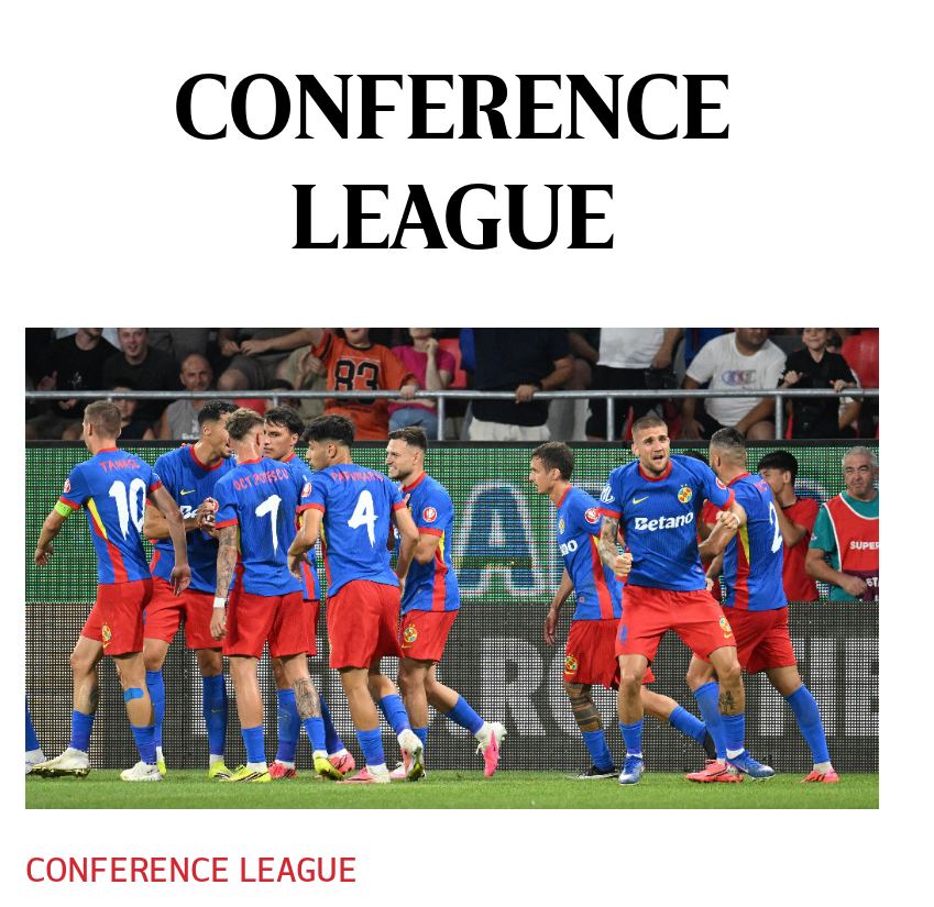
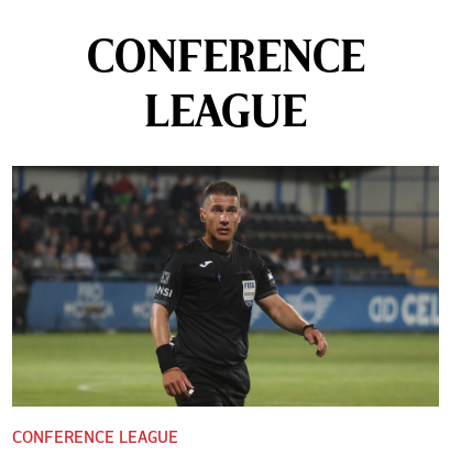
- [image]
+ [image]
